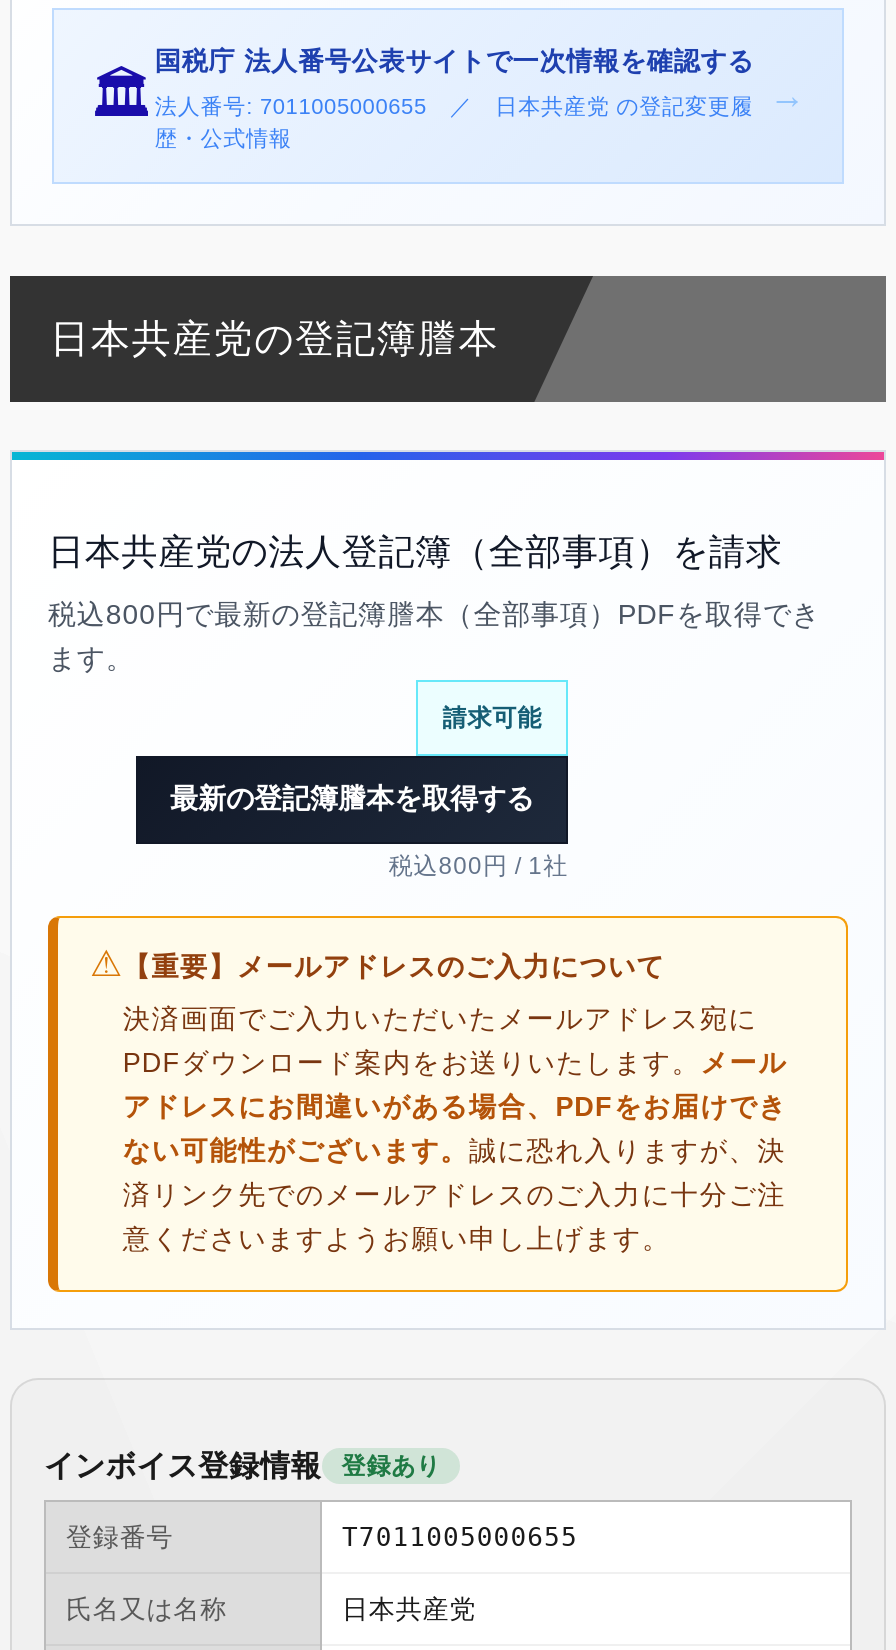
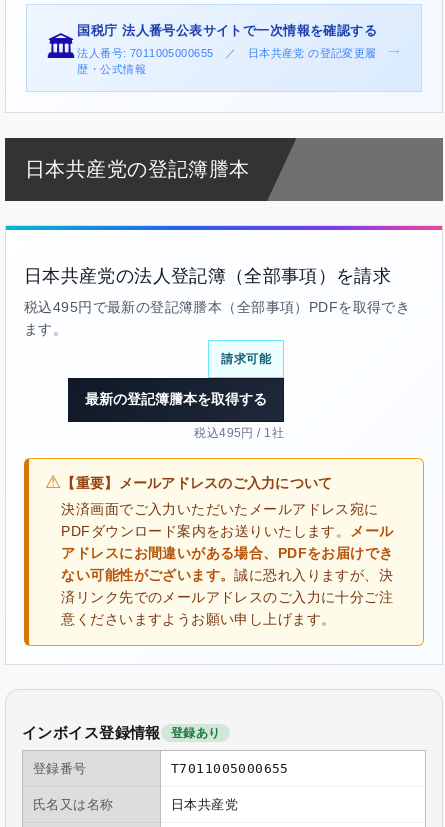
- 税込800円で最新の登記簿謄本（全部事項）PDFを取得でき
+ 税込495円で最新の登記簿謄本（全部事項）PDFを取得でき

- 税込800円 / 1社
+ 税込495円 / 1社
